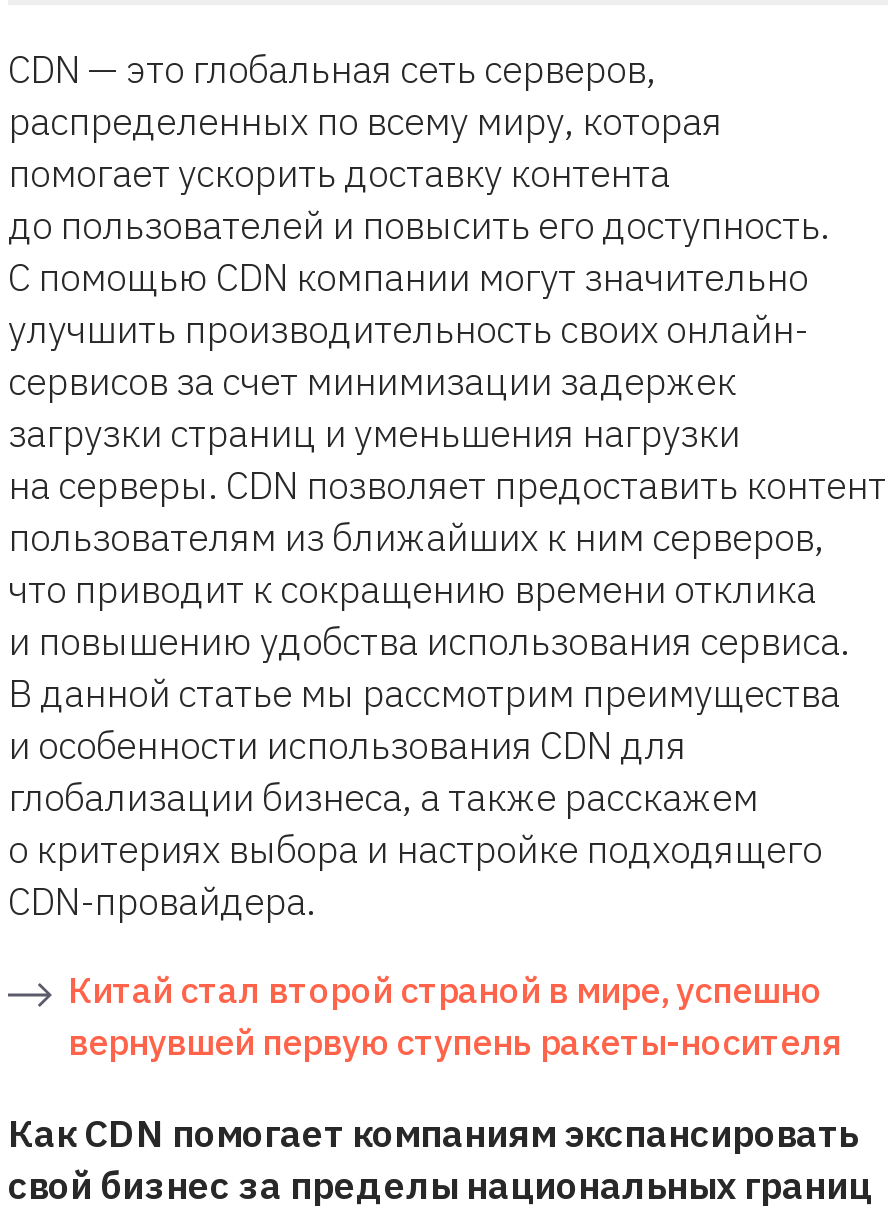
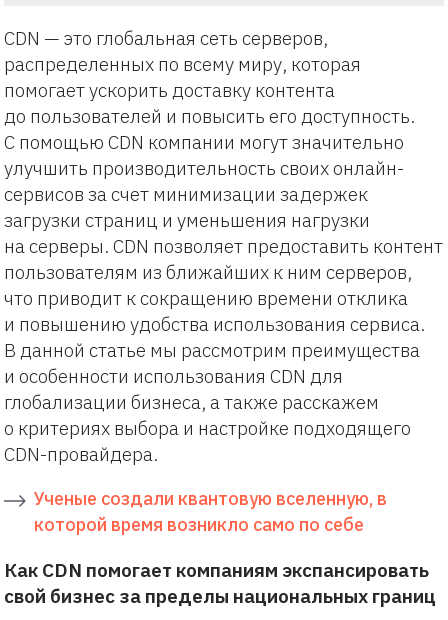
- Китай стал второй страной в мире, успешно
- вернувшей первую ступень ракеты-носителя
+ Ученые создали квантовую вселенную, в
+ которой время возникло само по себе
